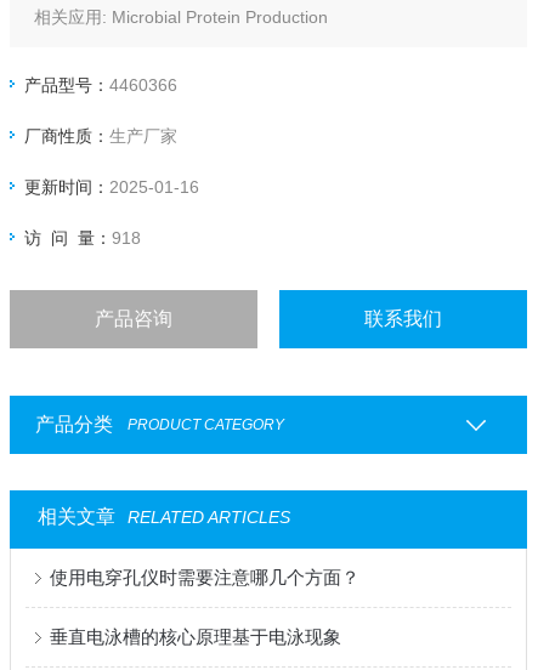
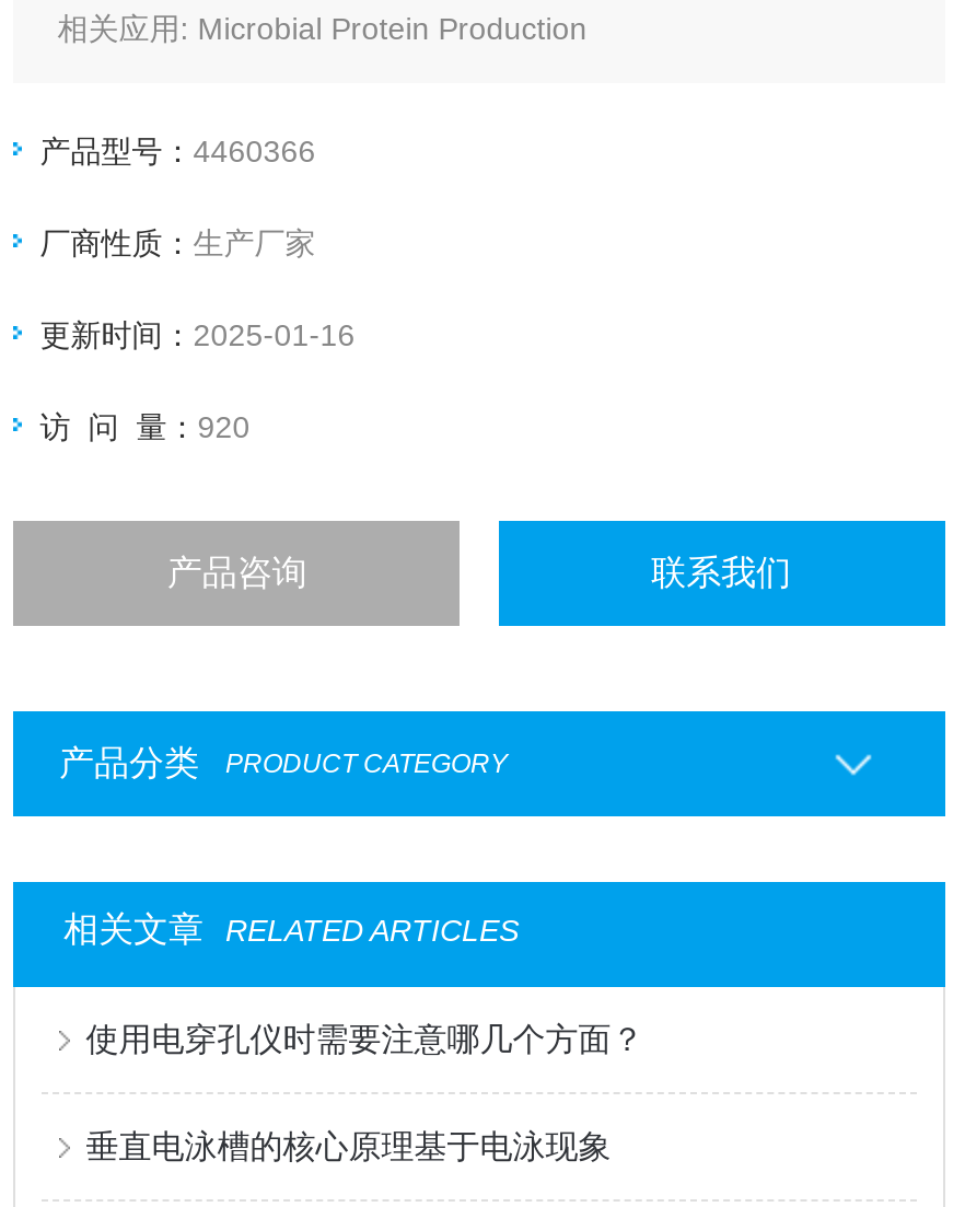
- 访 问 量：918
+ 访 问 量：920
